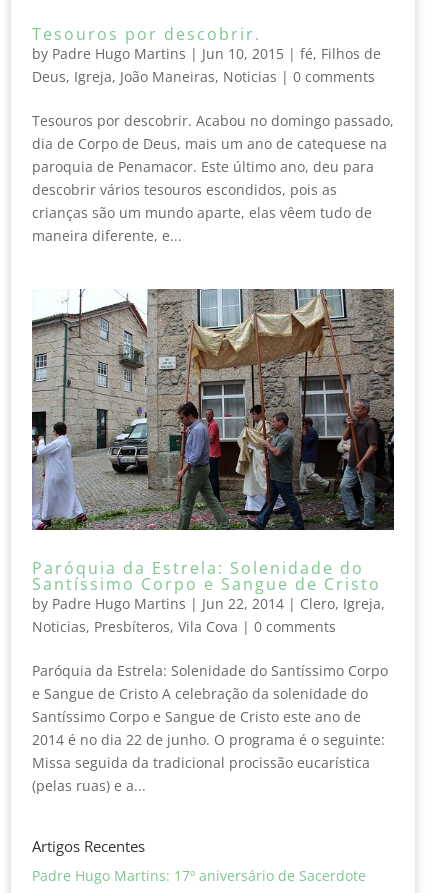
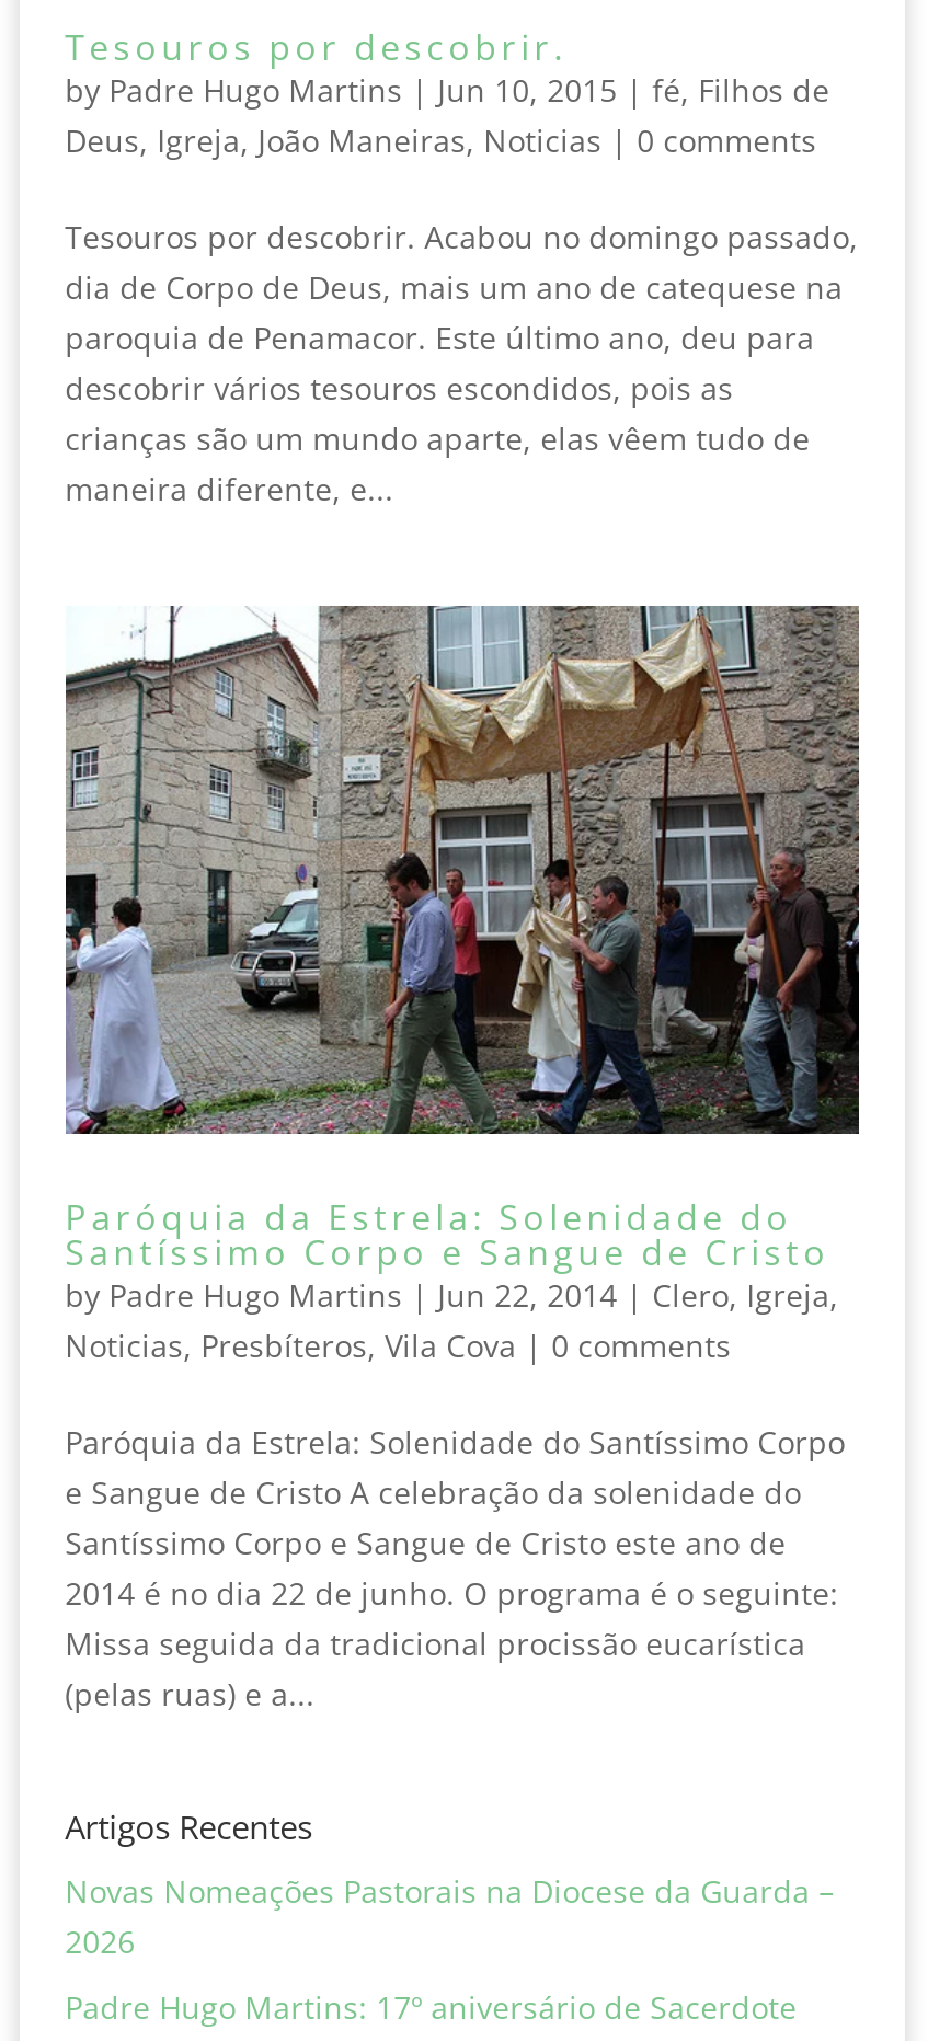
+ Novas Nomeações Pastorais na Diocese da Guarda –
+ 2026
